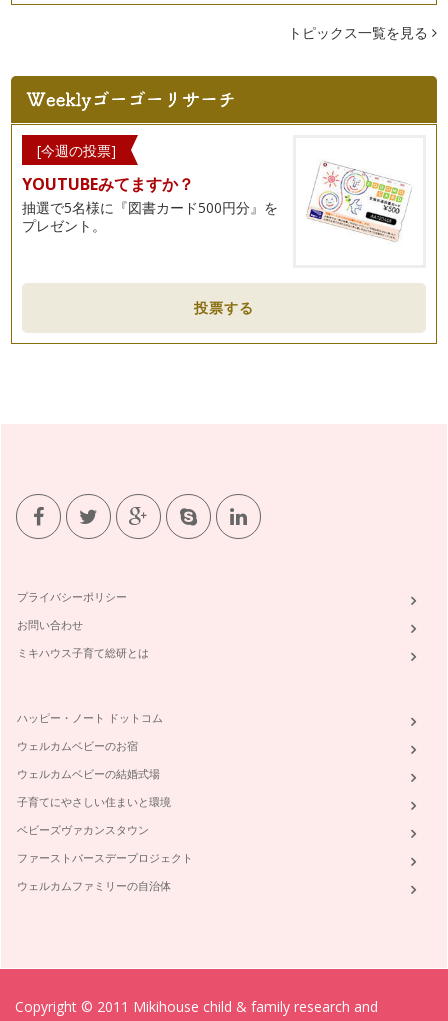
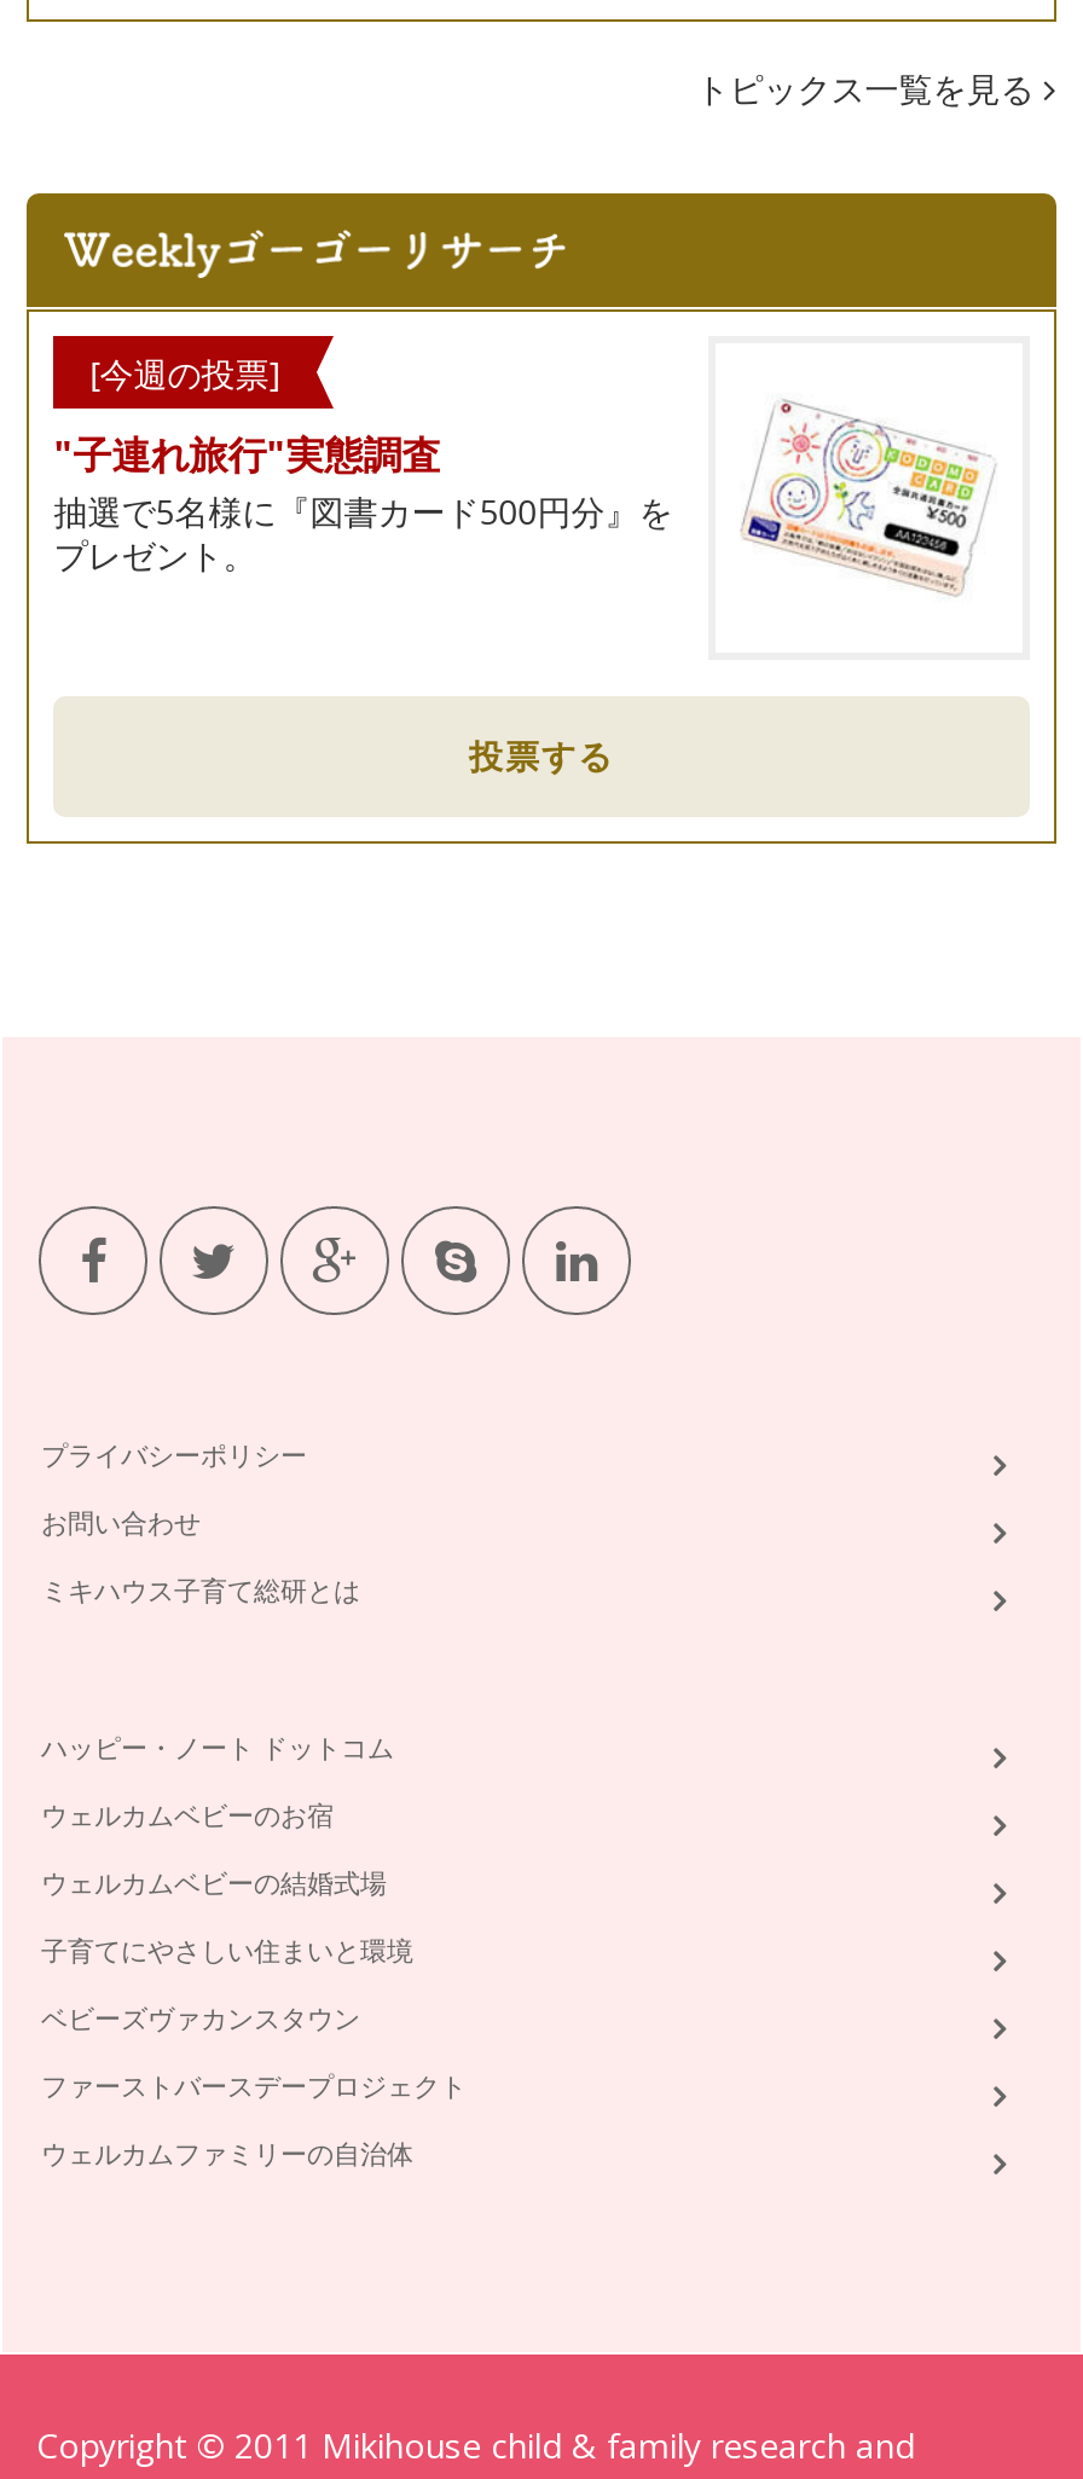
- YOUTUBEみてますか？
+ "子連れ旅行"実態調査
